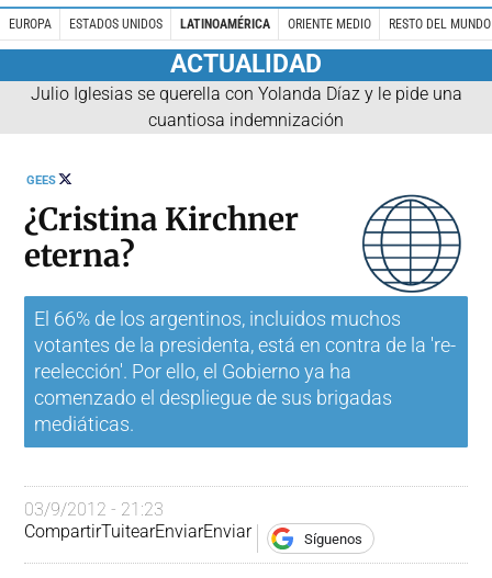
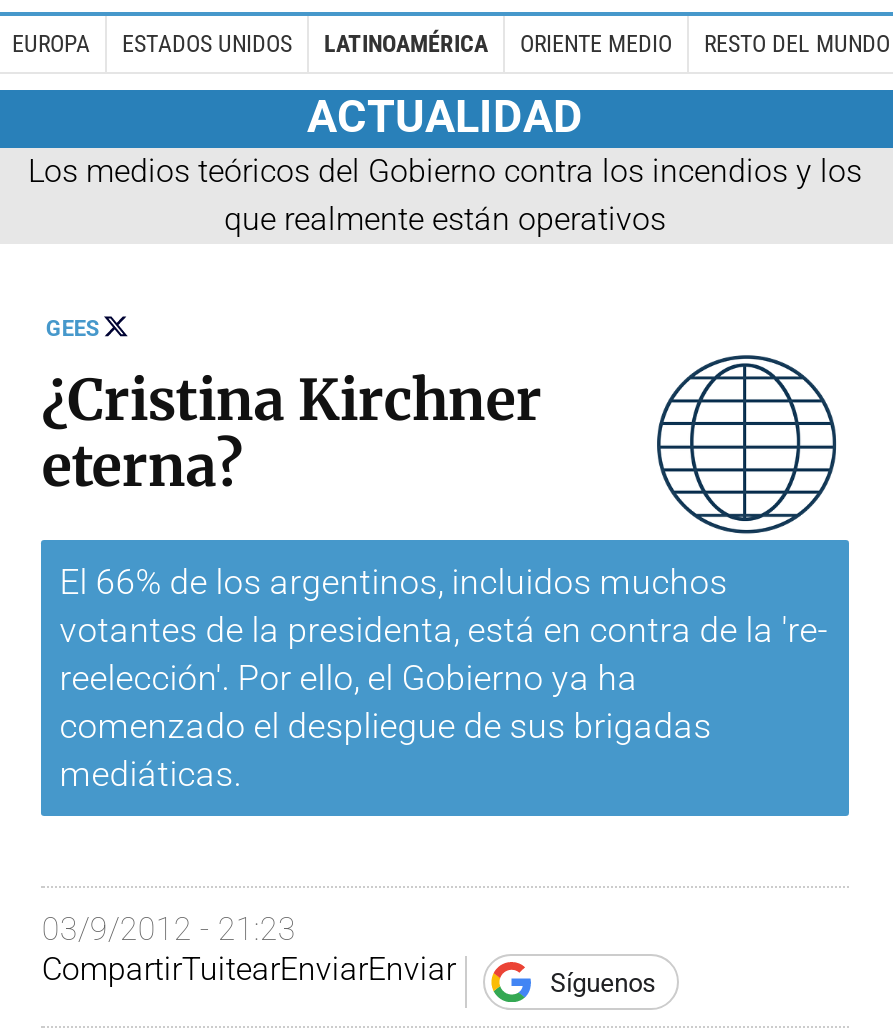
- Julio Iglesias se querella con Yolanda Díaz y le pide una
- cuantiosa indemnización
+ Los medios teóricos del Gobierno contra los incendios y los
+ que realmente están operativos
